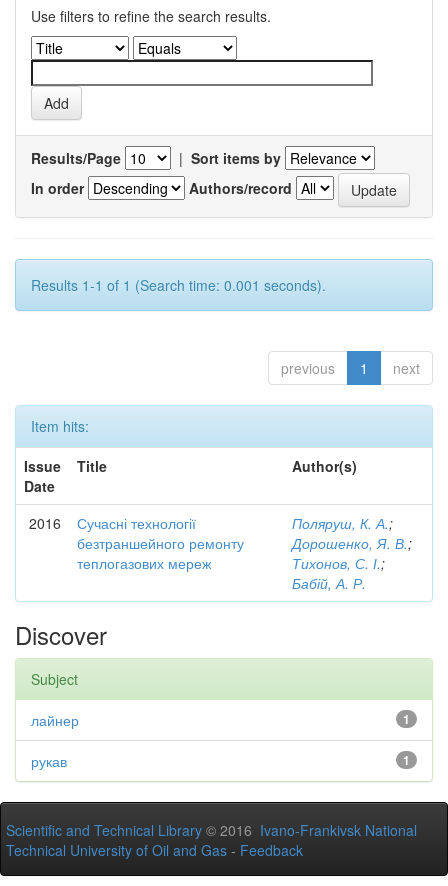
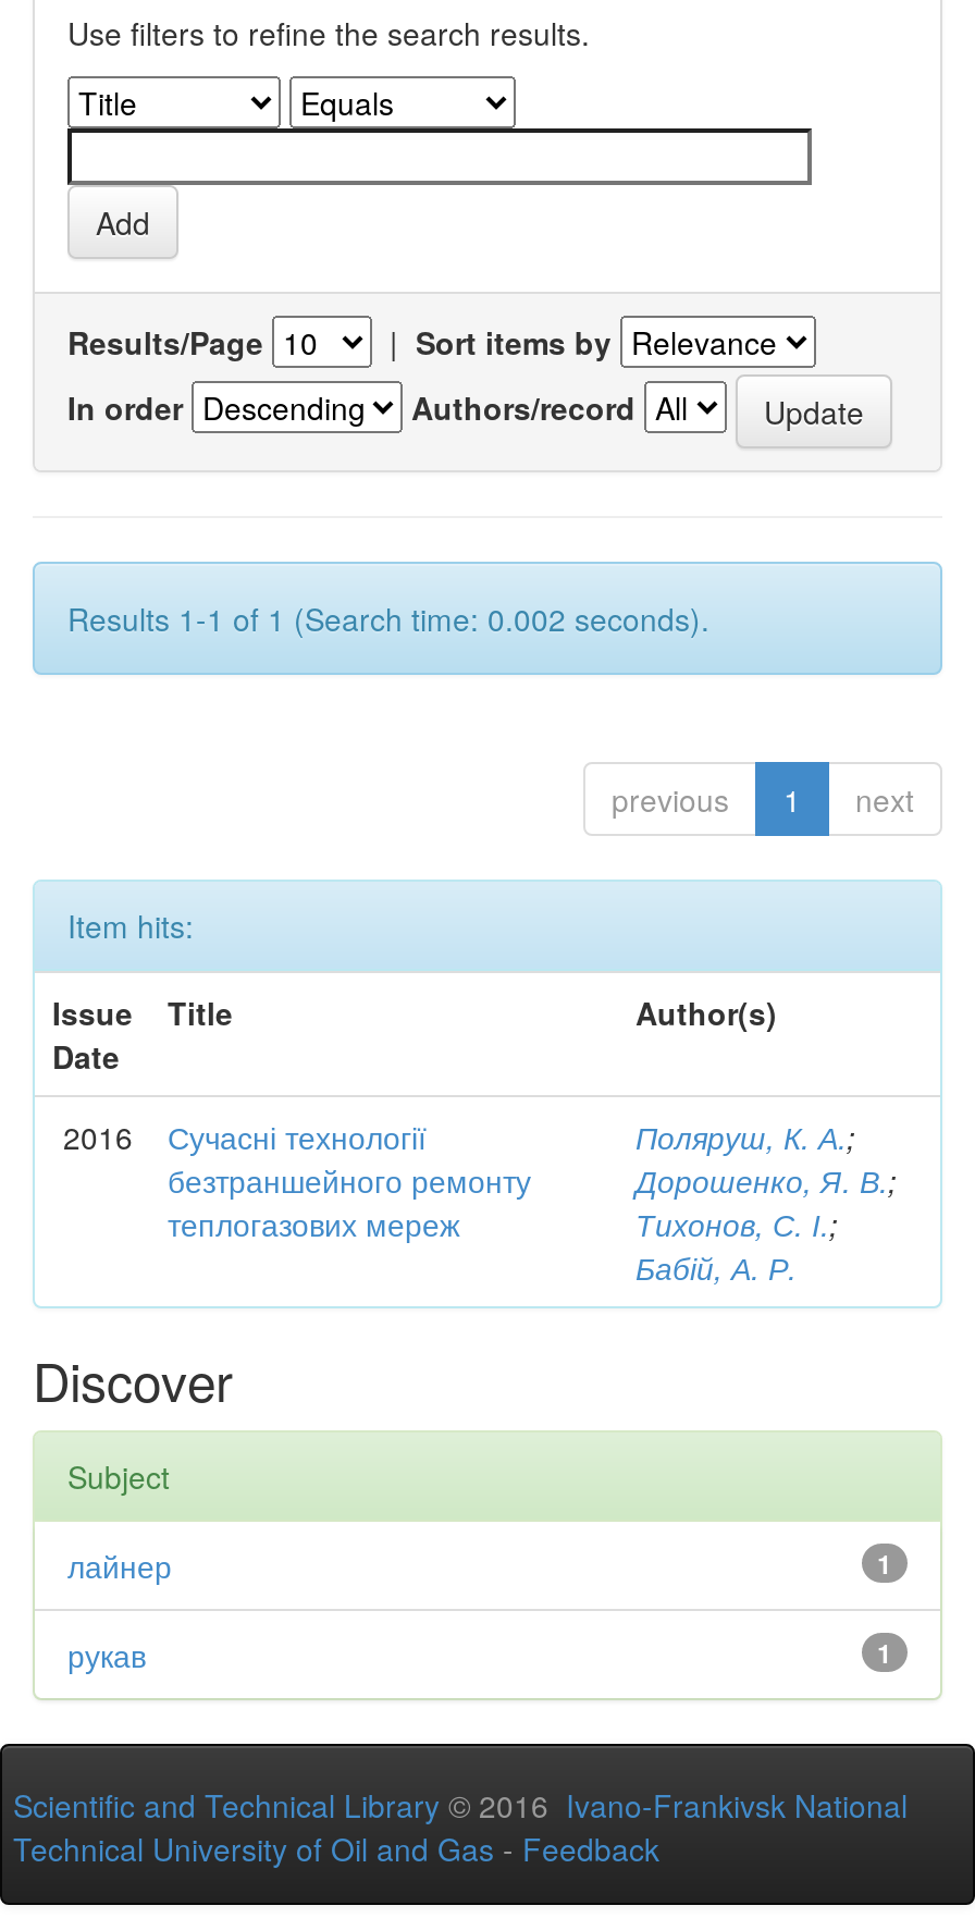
- Results 1-1 of 1 (Search time: 0.001 seconds).
+ Results 1-1 of 1 (Search time: 0.002 seconds).
